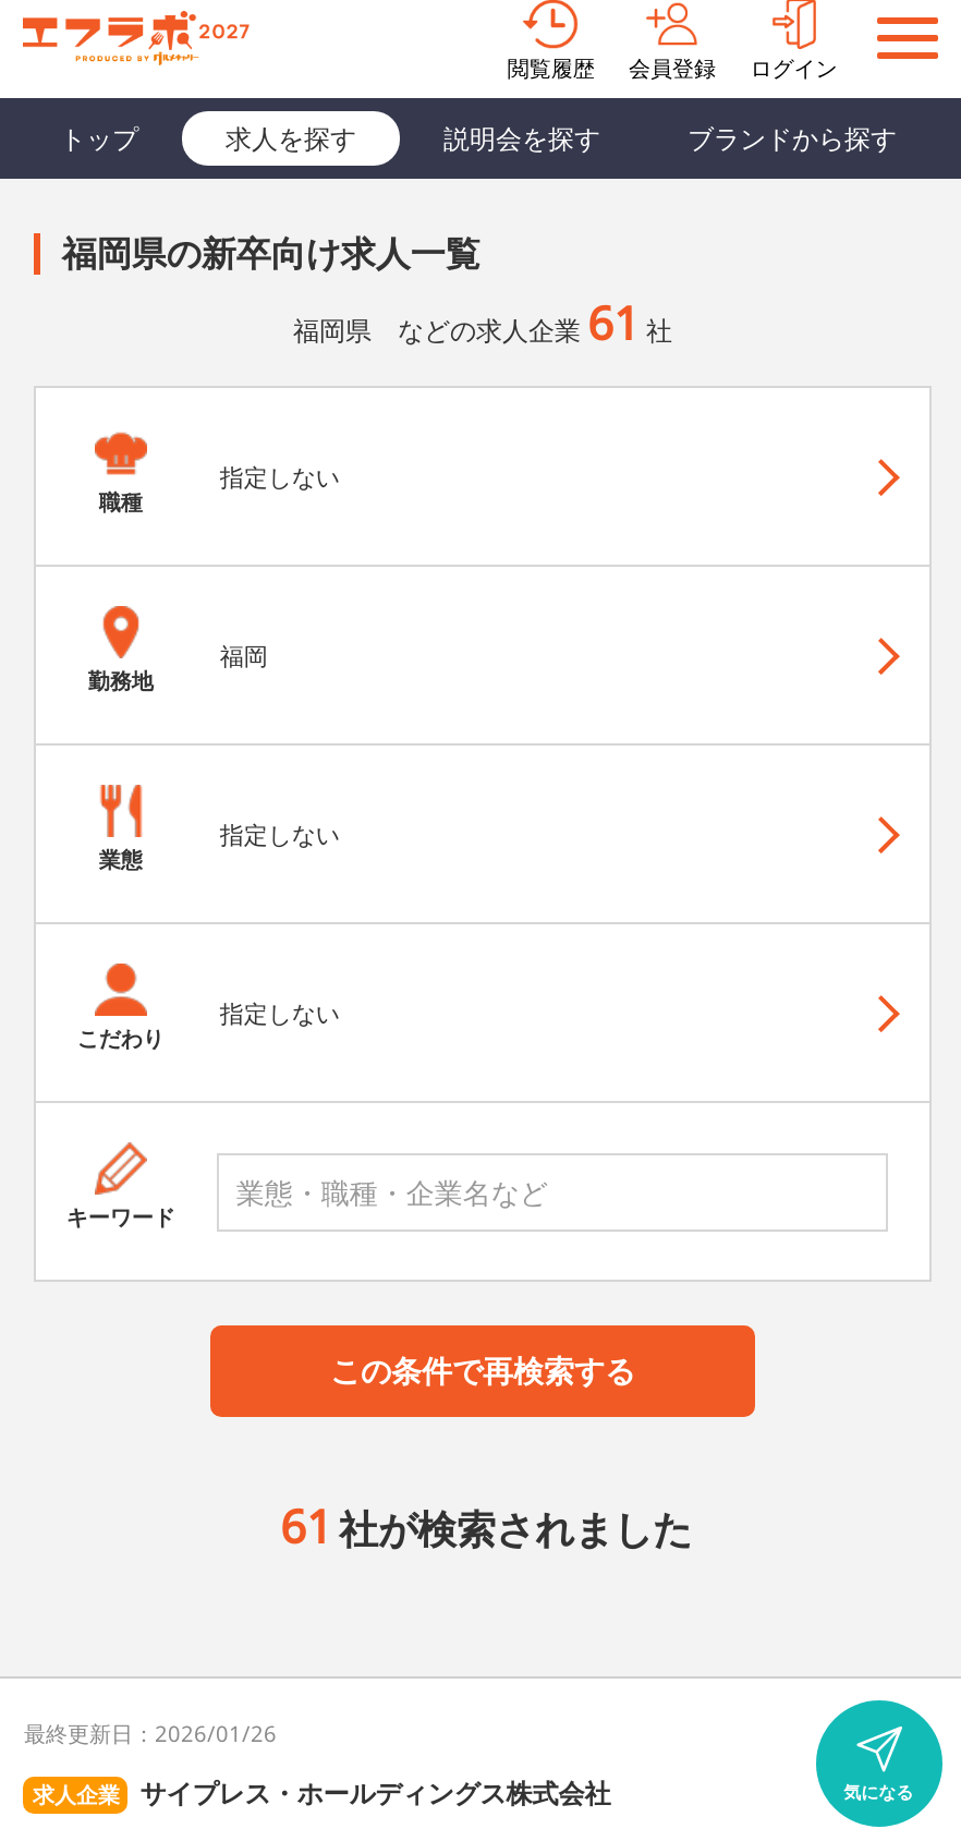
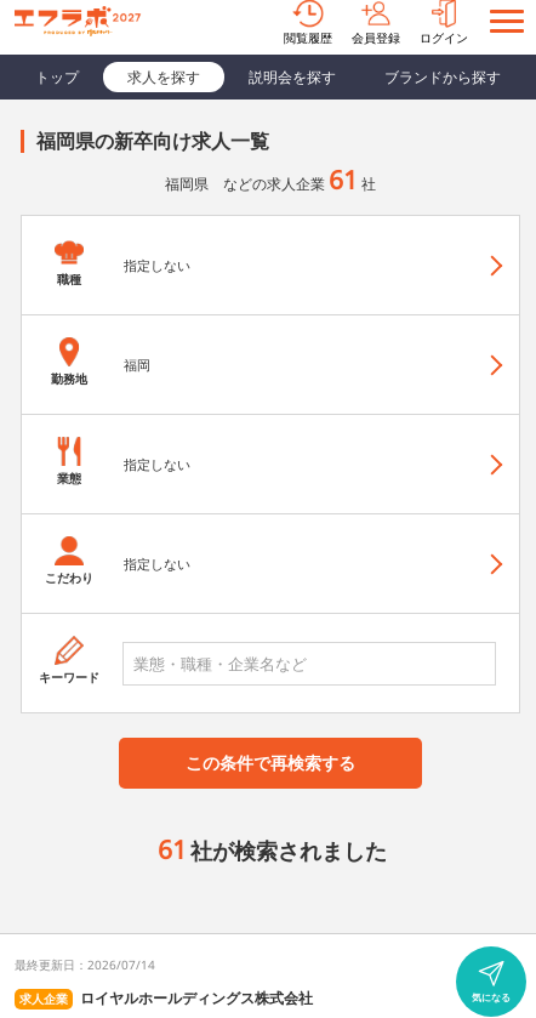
- 最終更新日：2026/01/26
+ 最終更新日：2026/07/14

- サイプレス・ホールディングス株式会社
+ ロイヤルホールディングス株式会社
